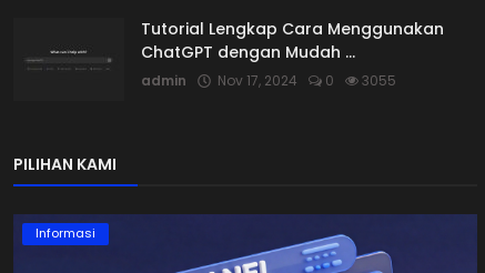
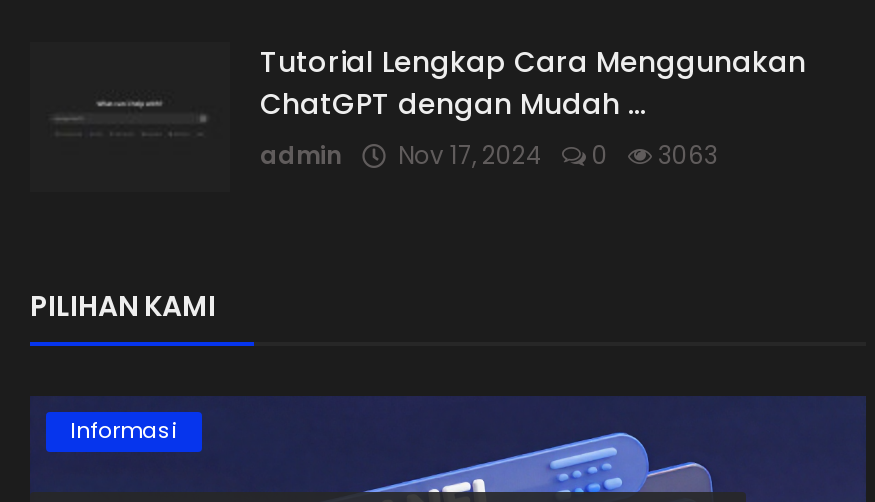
- admin Nov 17, 2024 0 3055
+ admin Nov 17, 2024 0 3063
